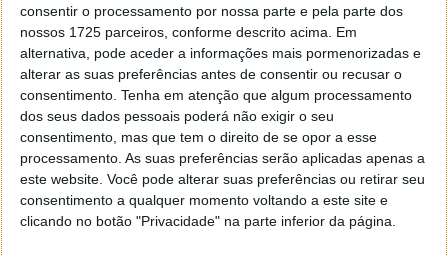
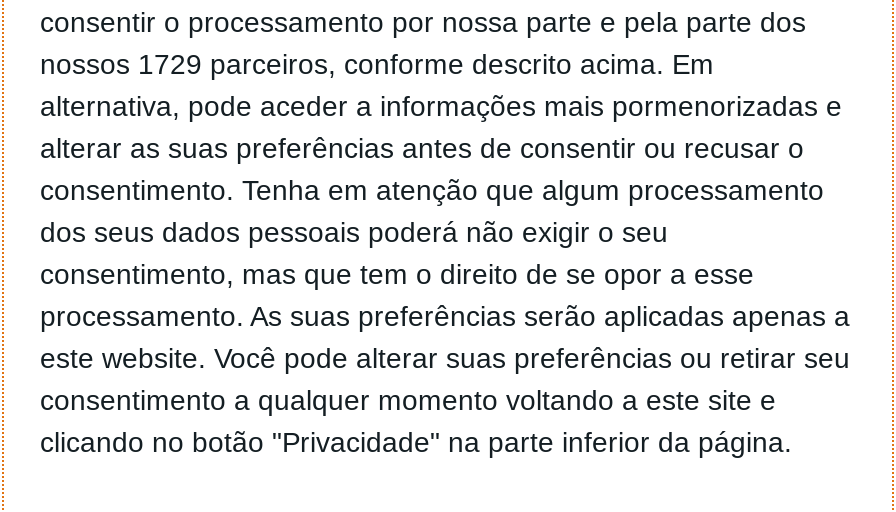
- nossos 1725 parceiros, conforme descrito acima. Em
+ nossos 1729 parceiros, conforme descrito acima. Em
